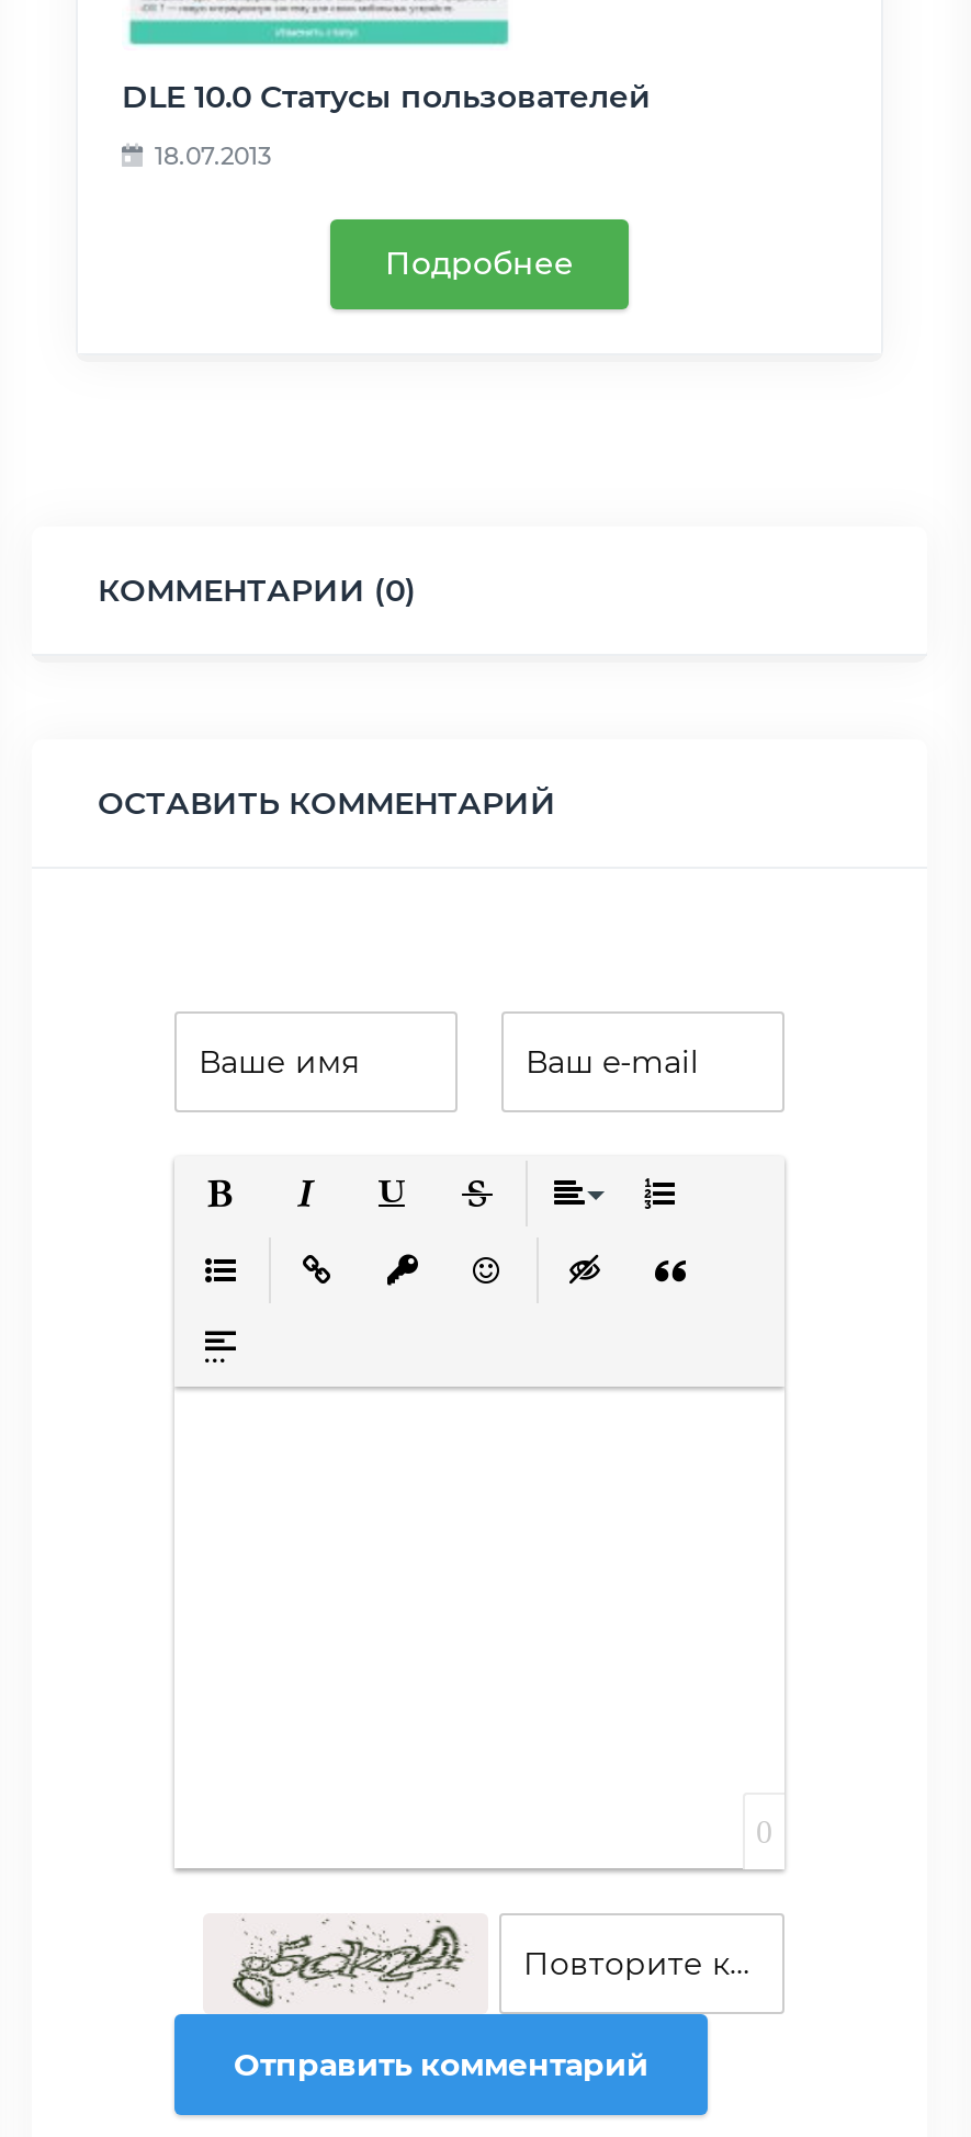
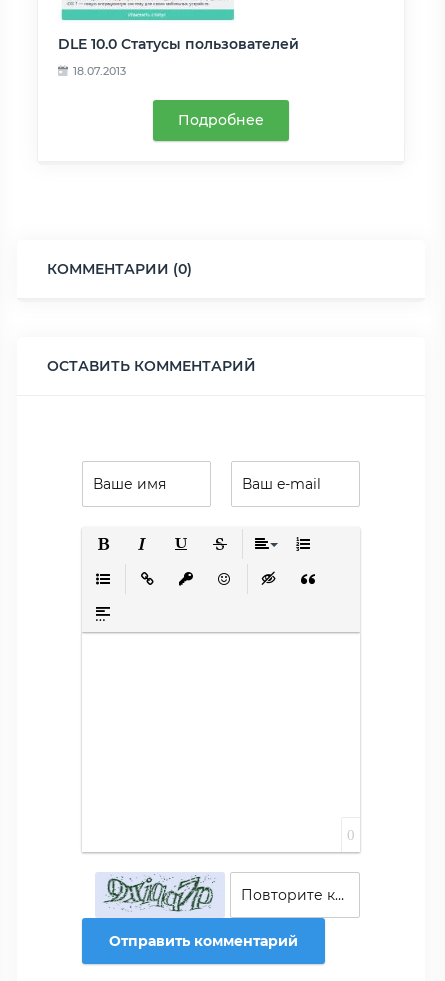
- [image]
+ [image]
